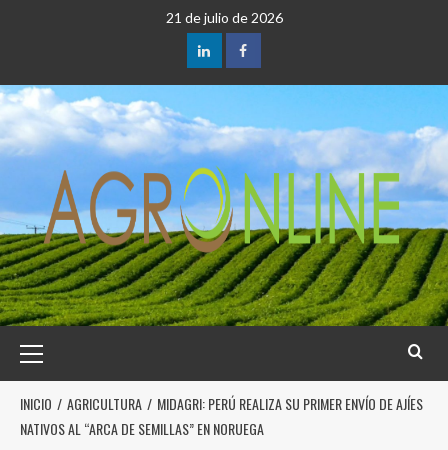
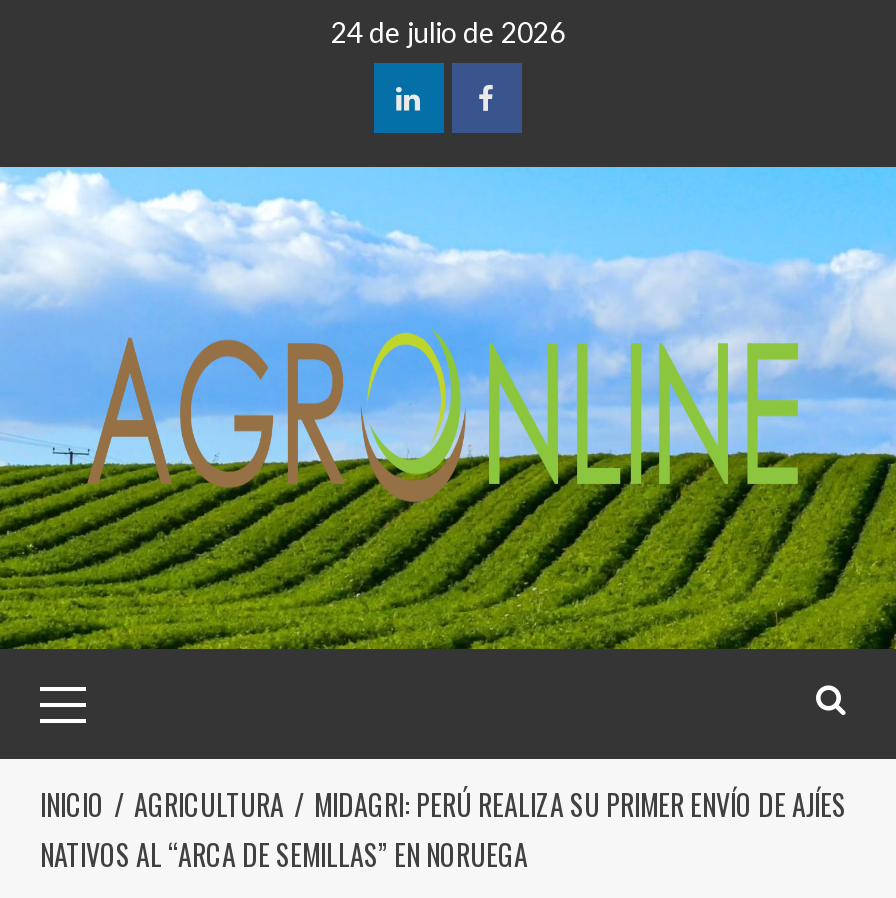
- 21 de julio de 2026
+ 24 de julio de 2026
